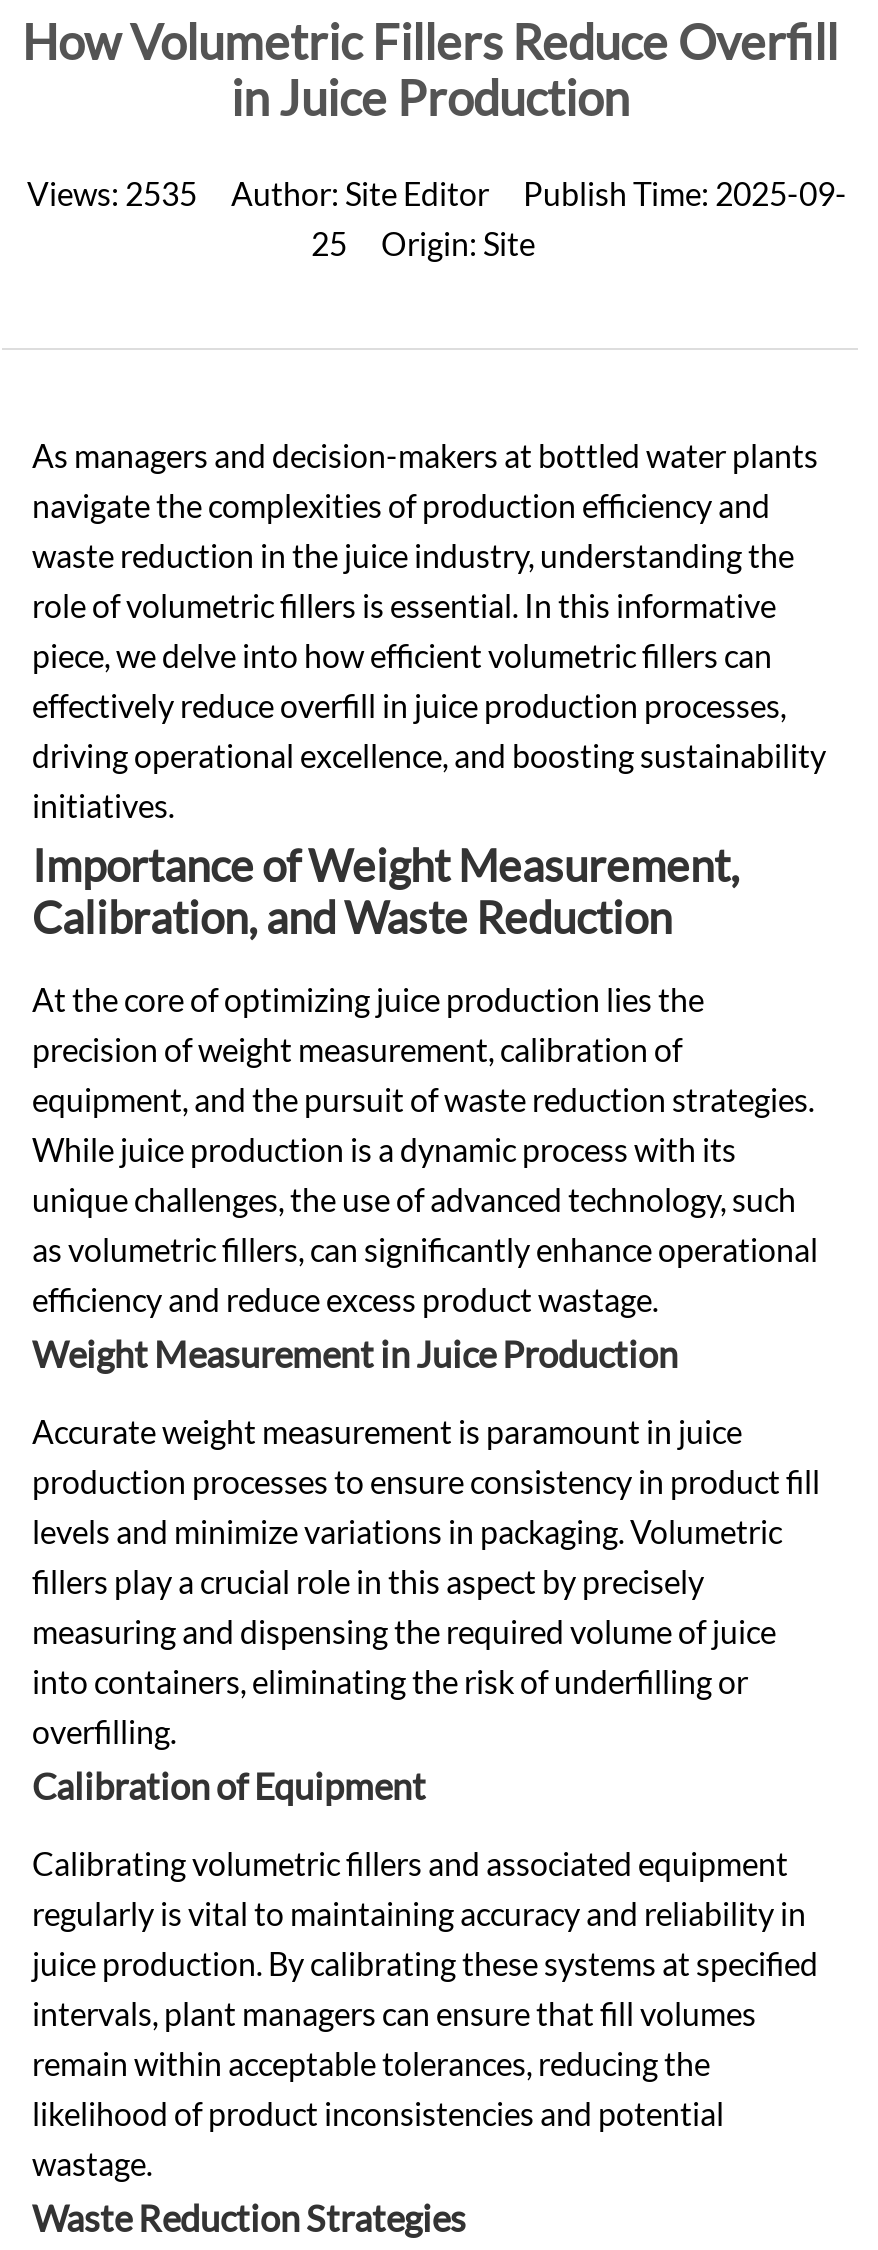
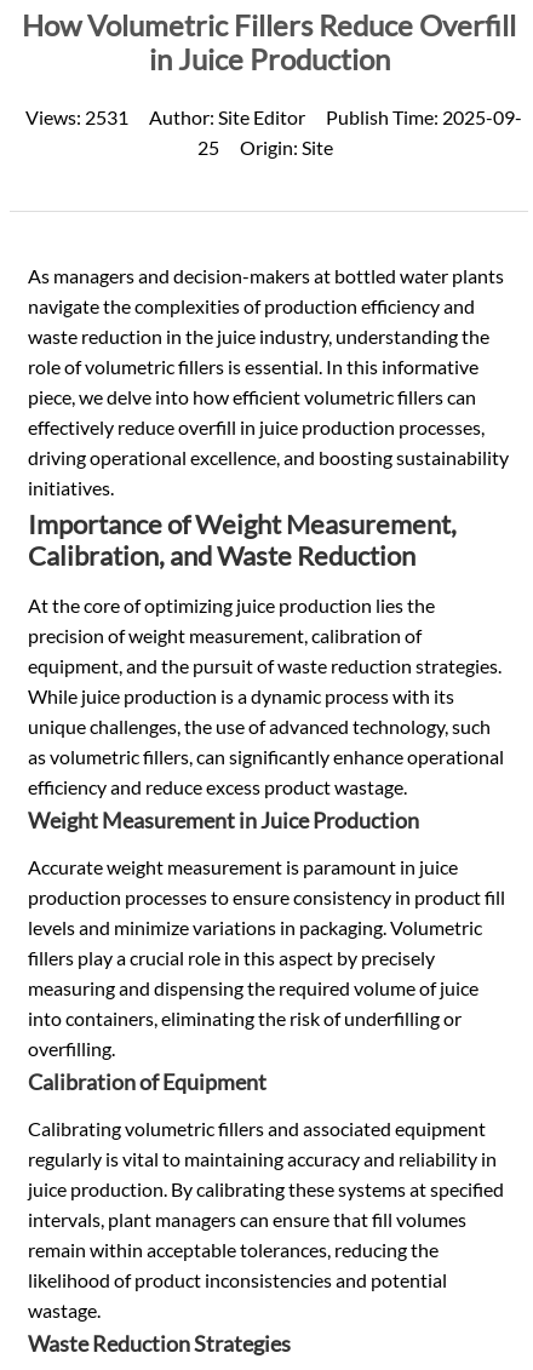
- Views: 2535 Author: Site Editor Publish Time: 2025-09-
+ Views: 2531 Author: Site Editor Publish Time: 2025-09-
